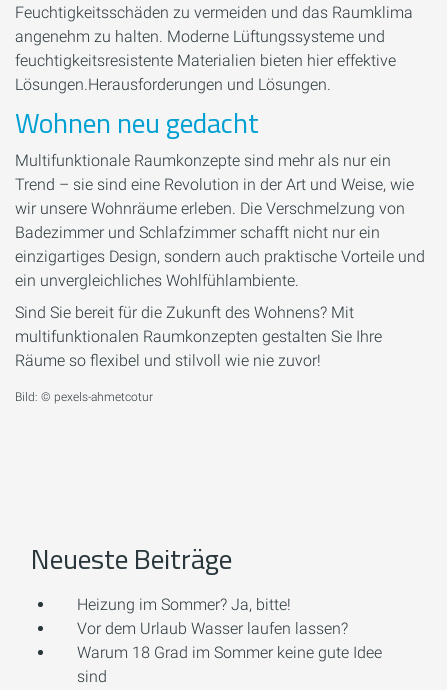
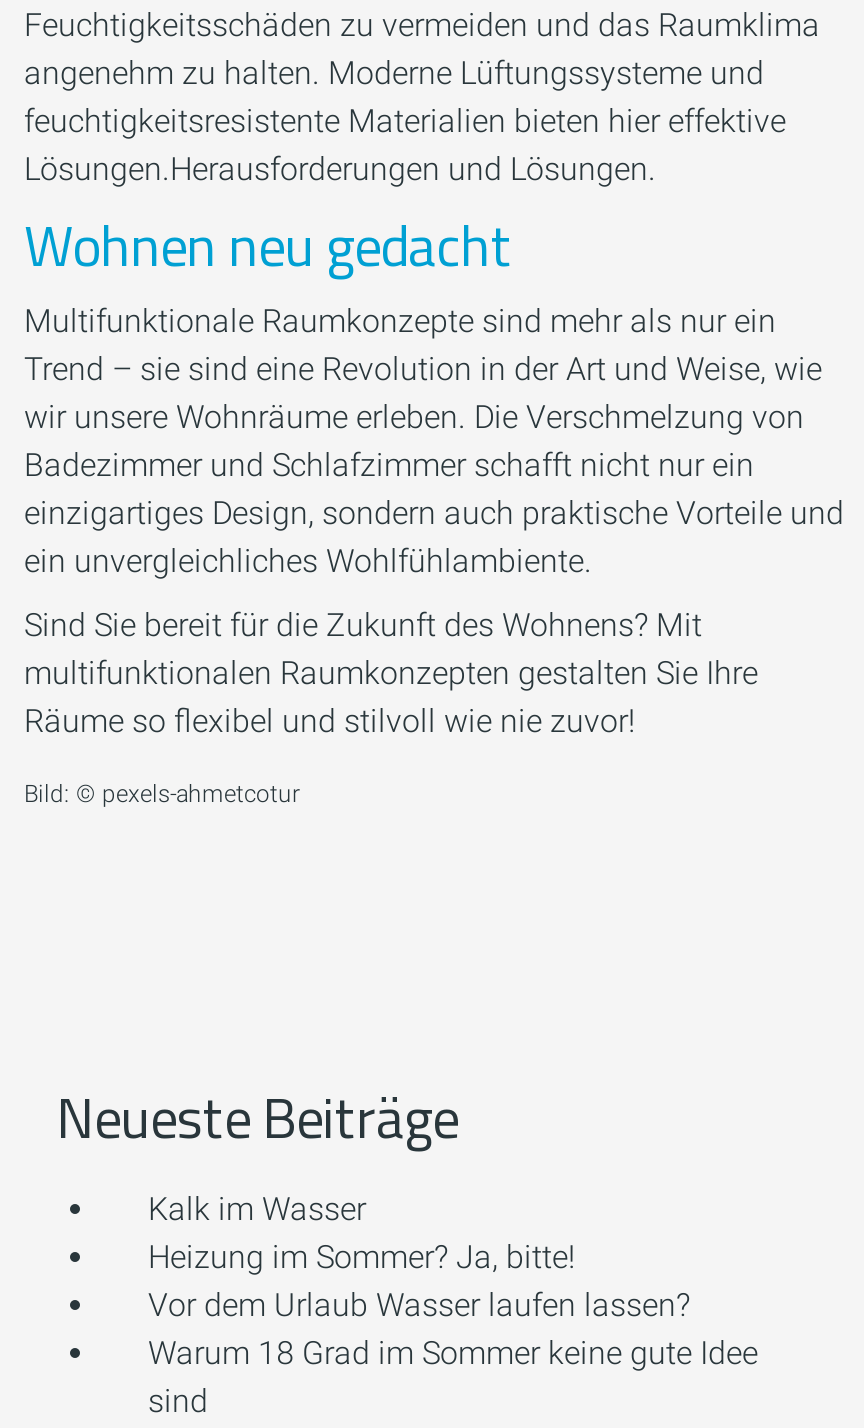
+ Kalk im Wasser
